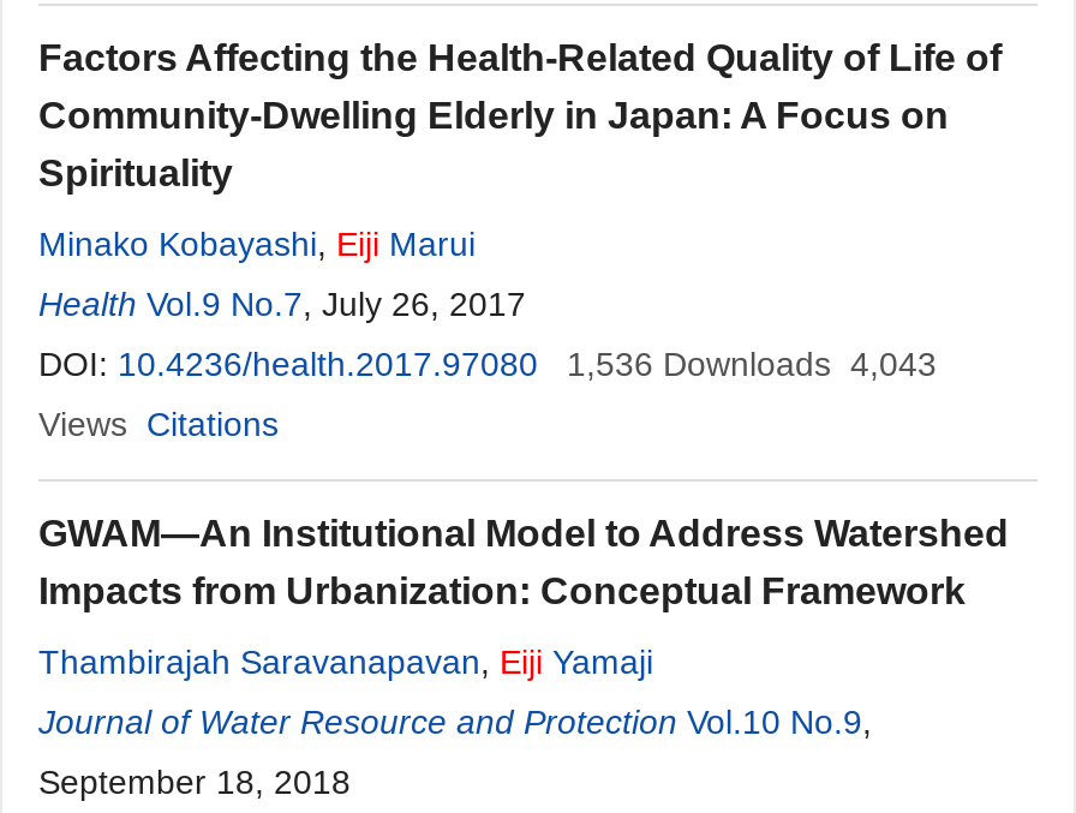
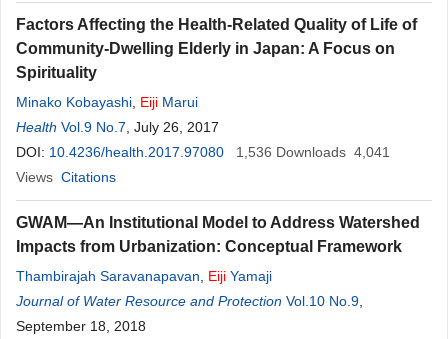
- DOI: 10.4236/health.2017.97080 1,536 Downloads 4,043
+ DOI: 10.4236/health.2017.97080 1,536 Downloads 4,041
